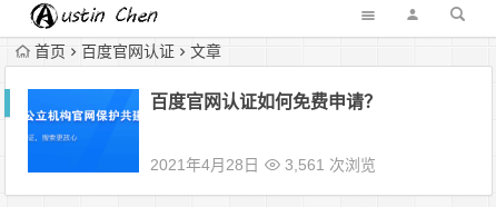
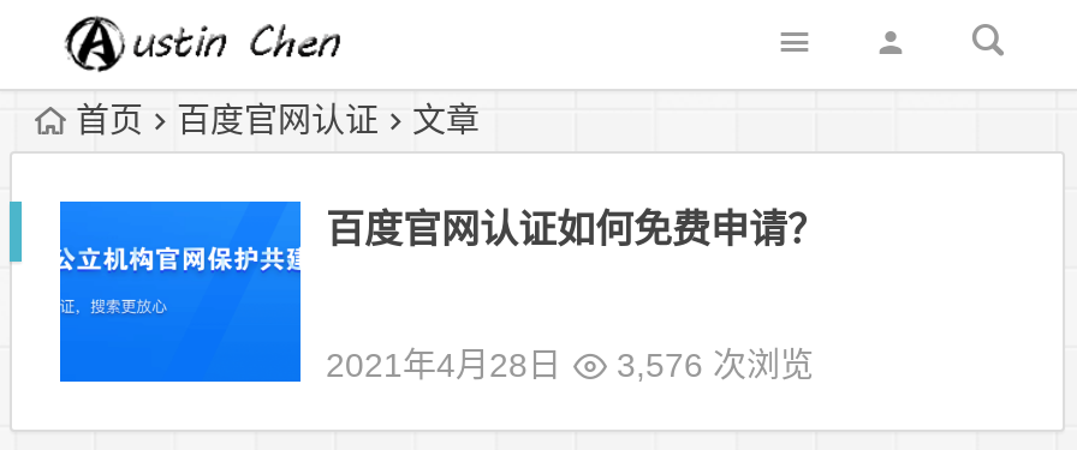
- 2021年4月28日 3,561 次浏览
+ 2021年4月28日 3,576 次浏览
